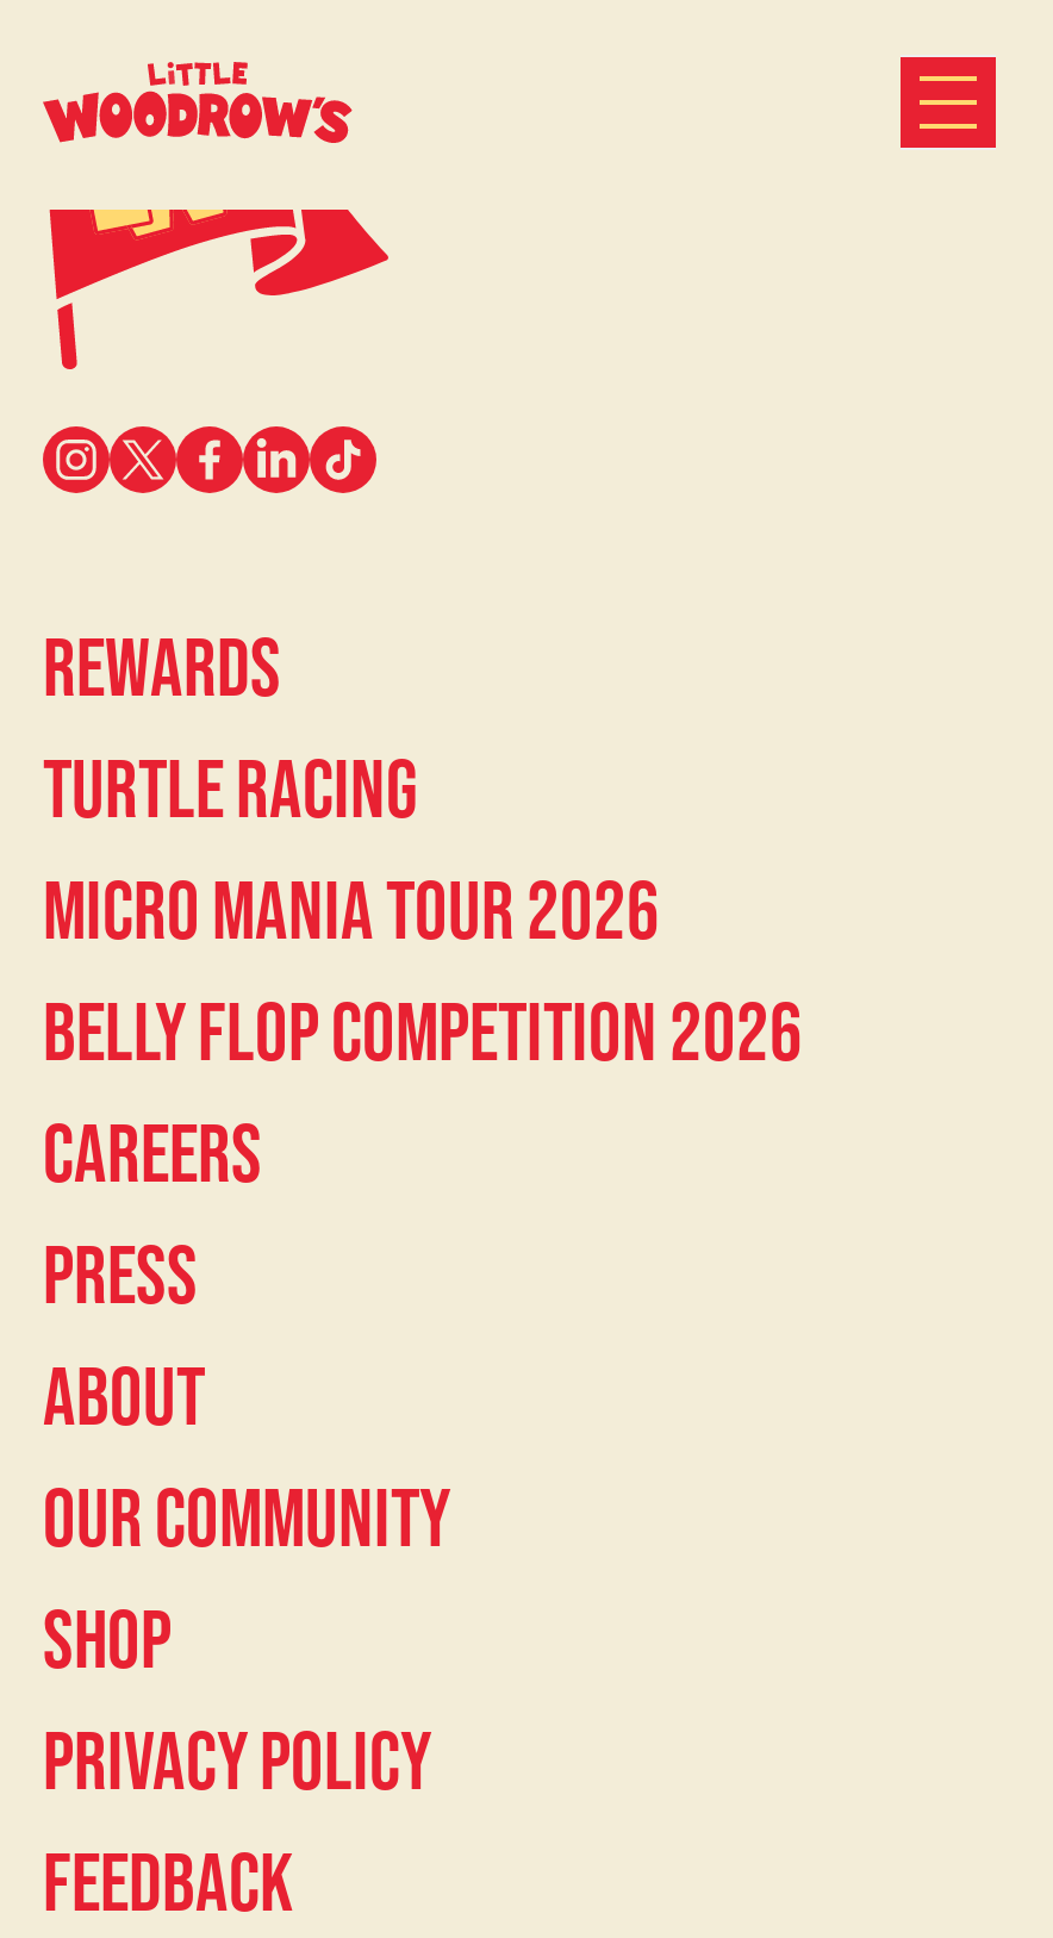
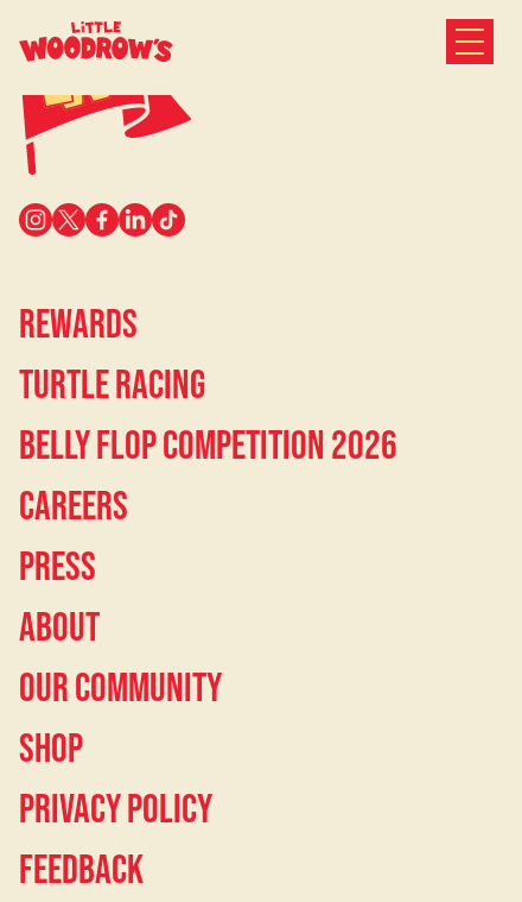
- MICRO MANIA TOUR 2026
